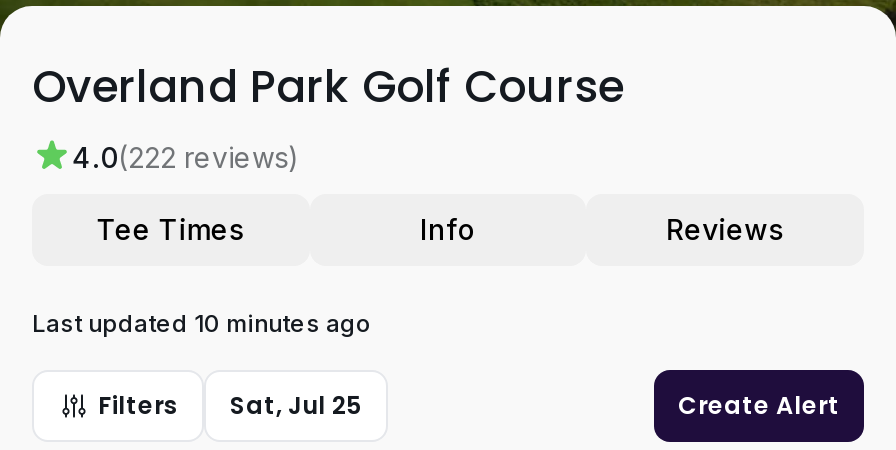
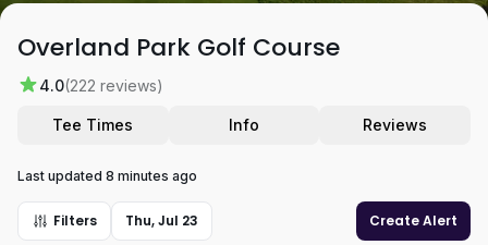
- Last updated 10 minutes ago
+ Last updated 8 minutes ago

- Filters Sat, Jul 25
+ Filters Thu, Jul 23
